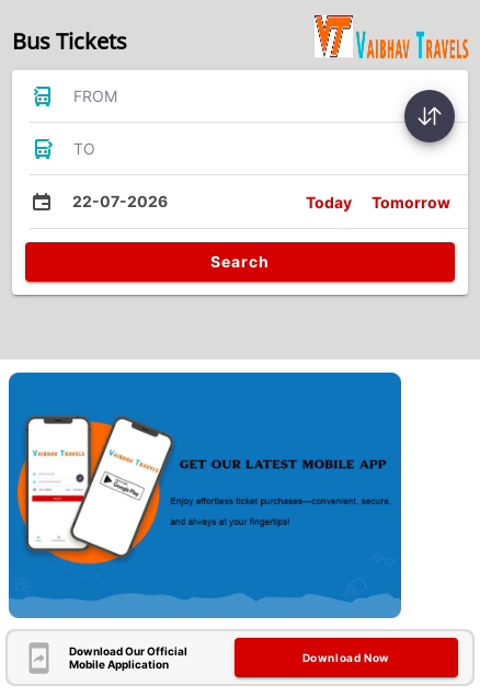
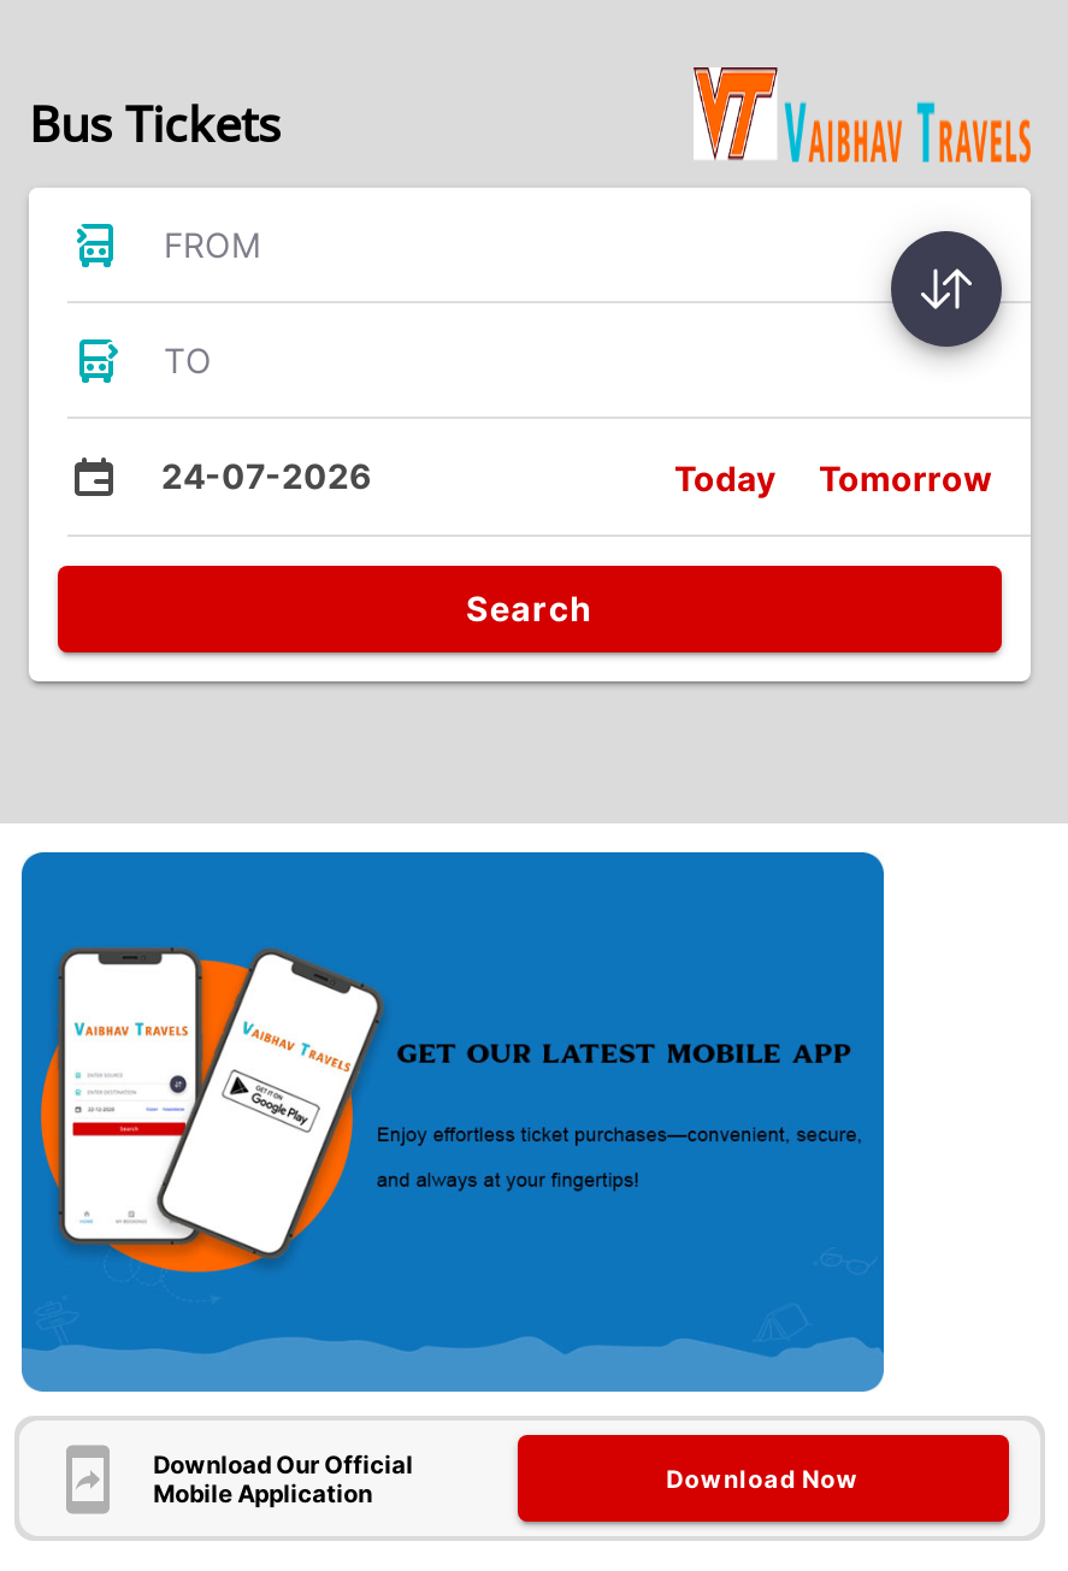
- 22-07-2026
+ 24-07-2026
